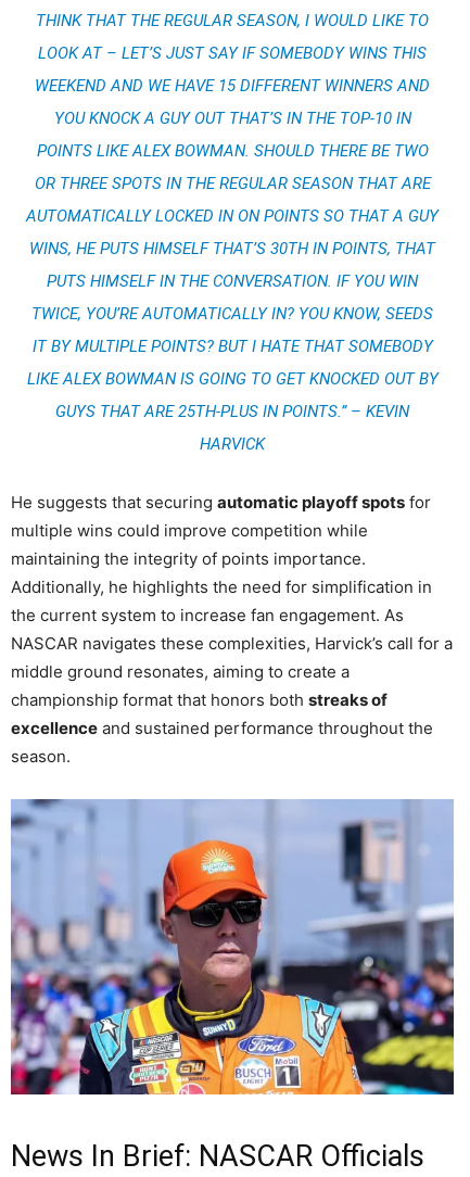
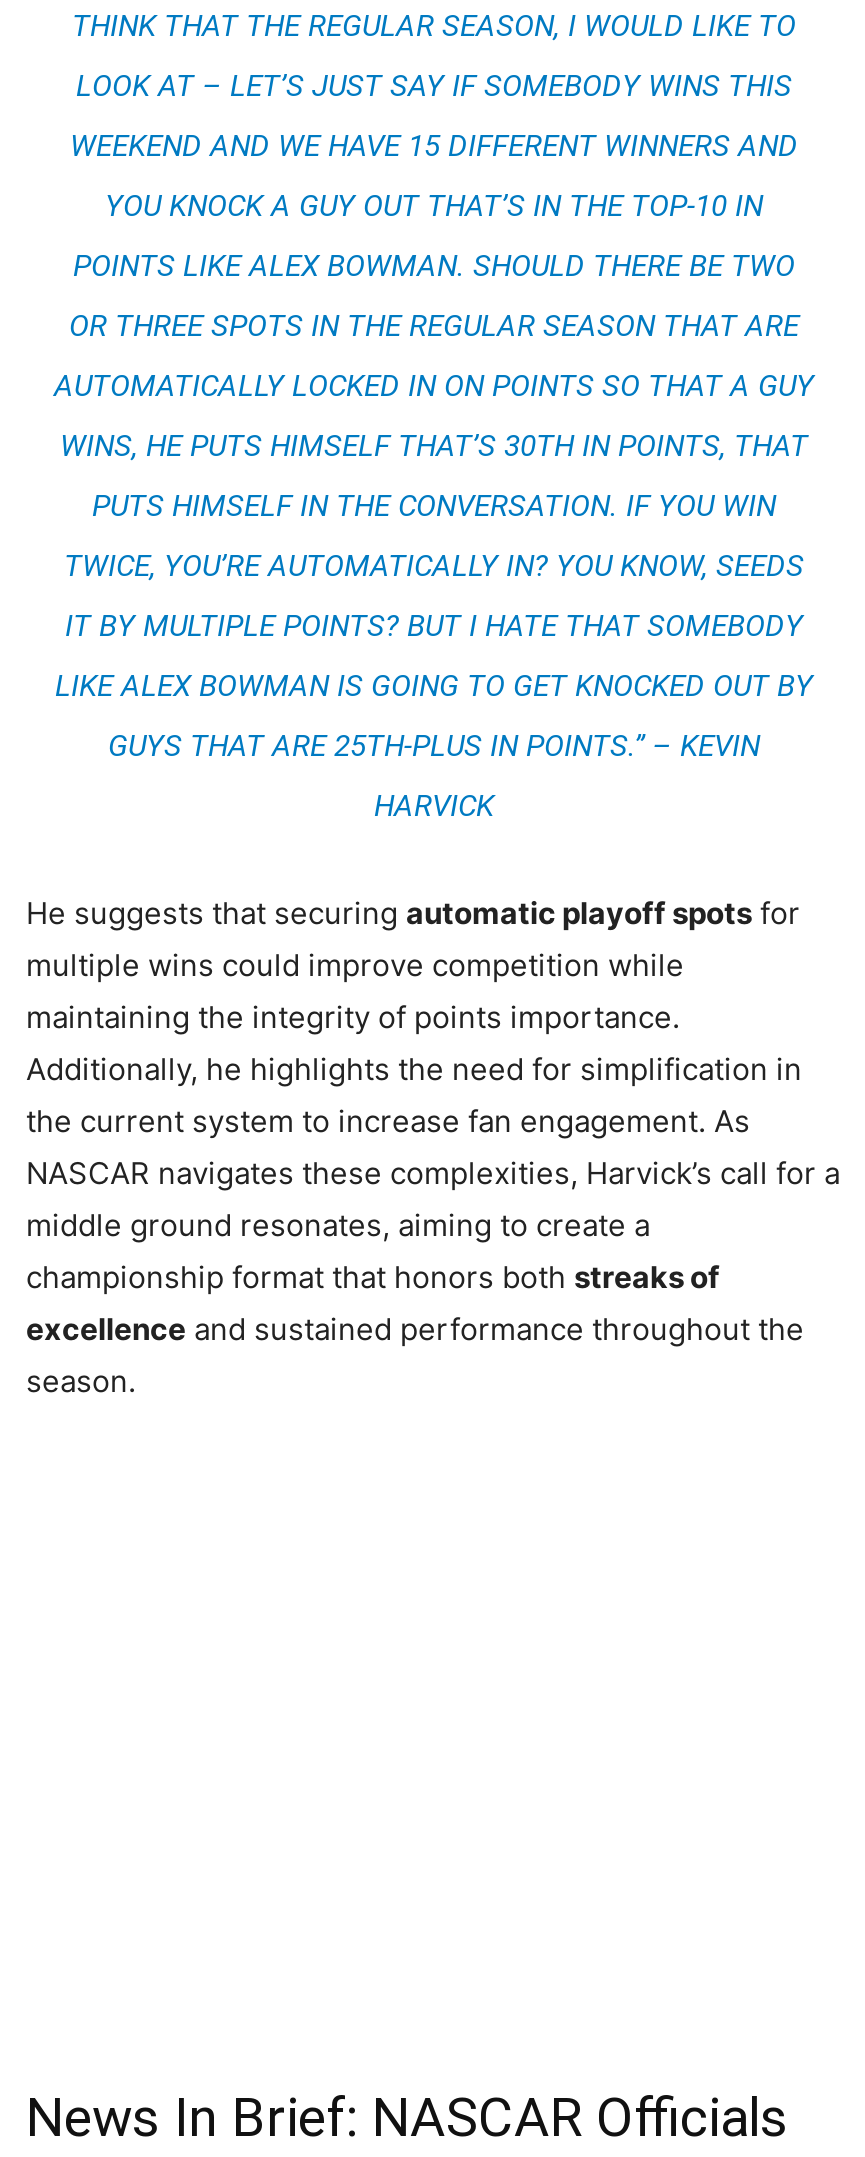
- [image]
